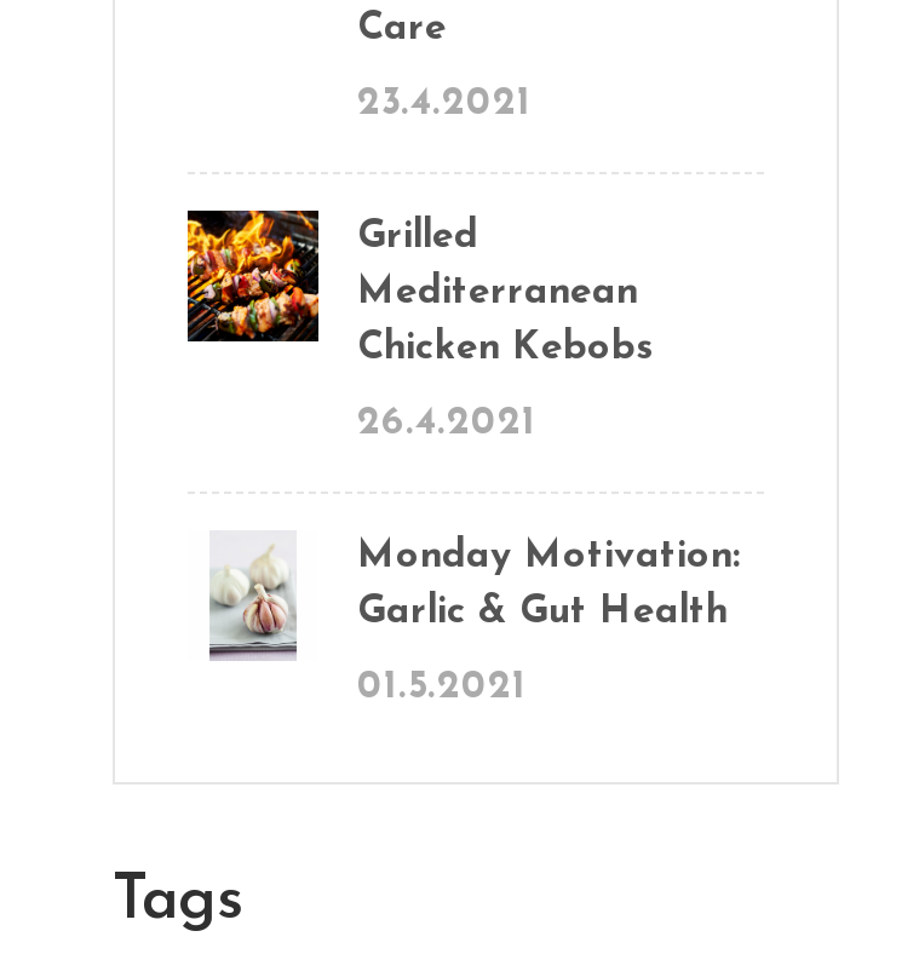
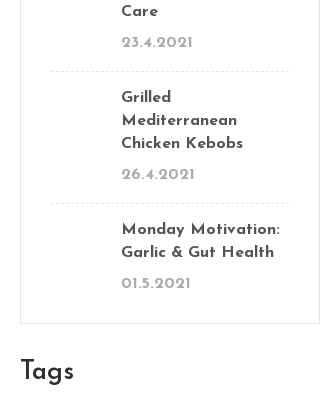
- [image]

- [image]
